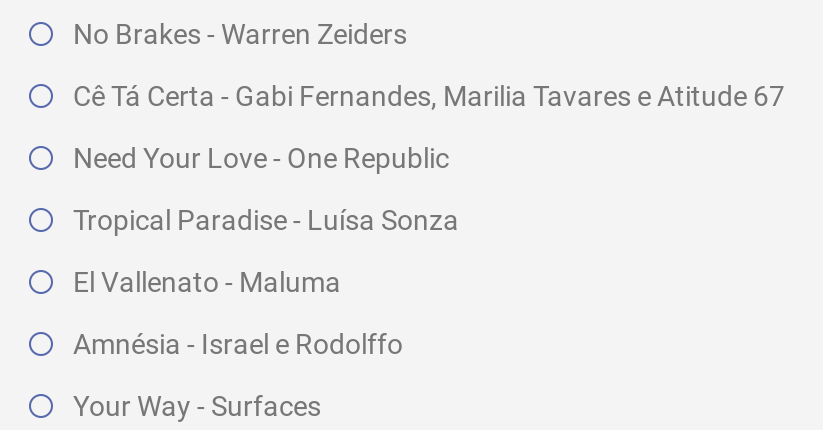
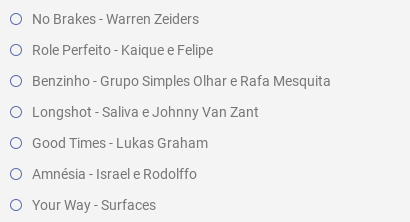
- Cê Tá Certa - Gabi Fernandes, Marilia Tavares e Atitude 67
+ Role Perfeito - Kaique e Felipe

- Need Your Love - One Republic
+ Benzinho - Grupo Simples Olhar e Rafa Mesquita

- Tropical Paradise - Luísa Sonza
+ Longshot - Saliva e Johnny Van Zant

- El Vallenato - Maluma
+ Good Times - Lukas Graham
